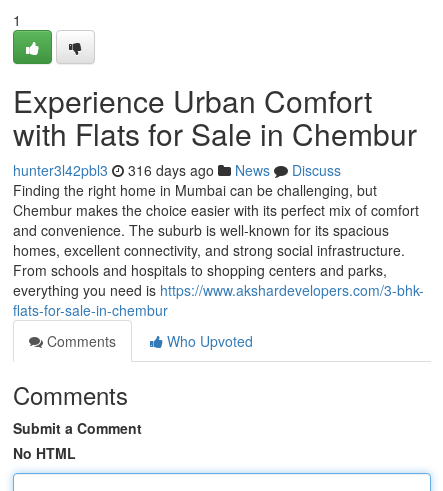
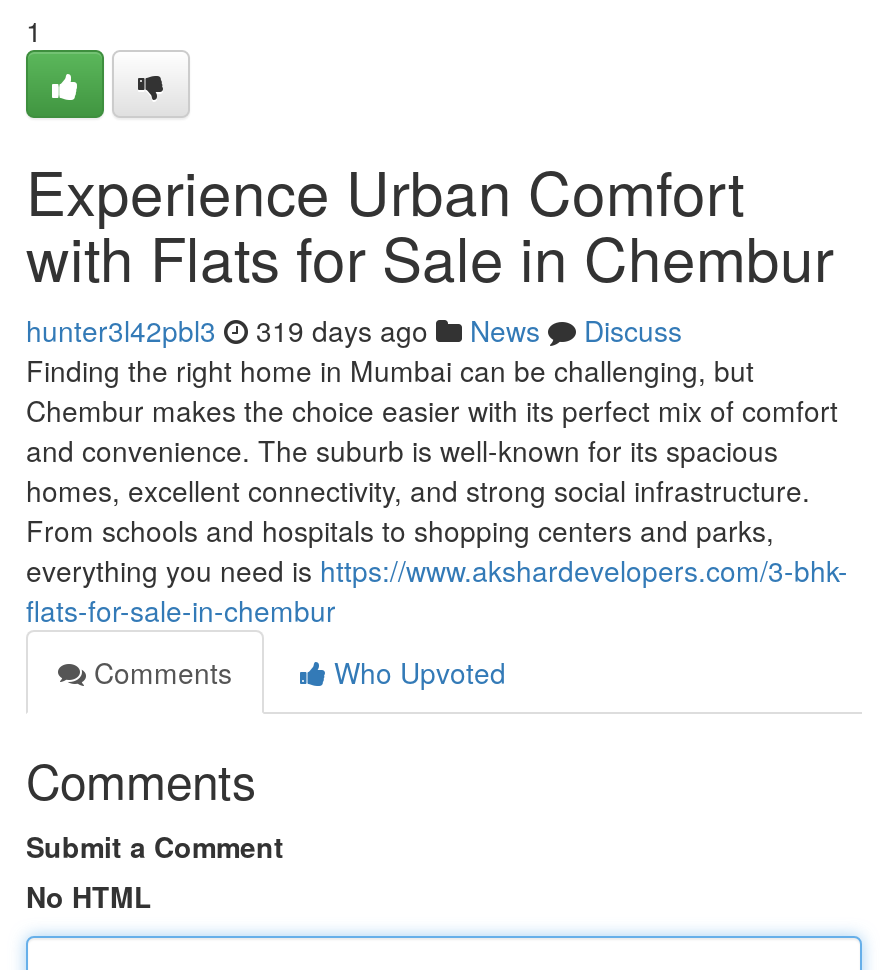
- hunter3l42pbl3 316 days ago News Discuss
+ hunter3l42pbl3 319 days ago News Discuss
